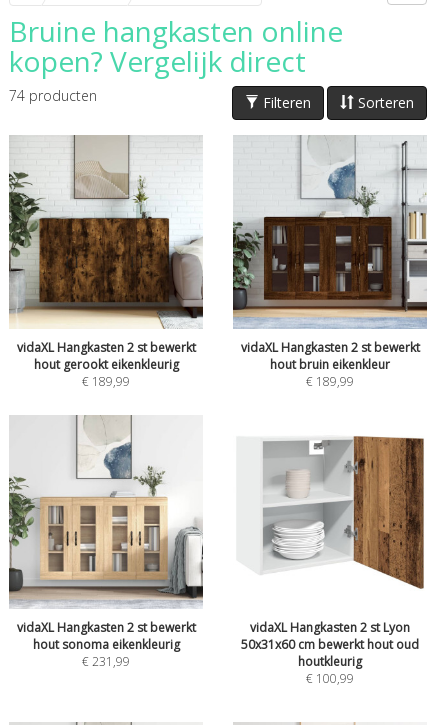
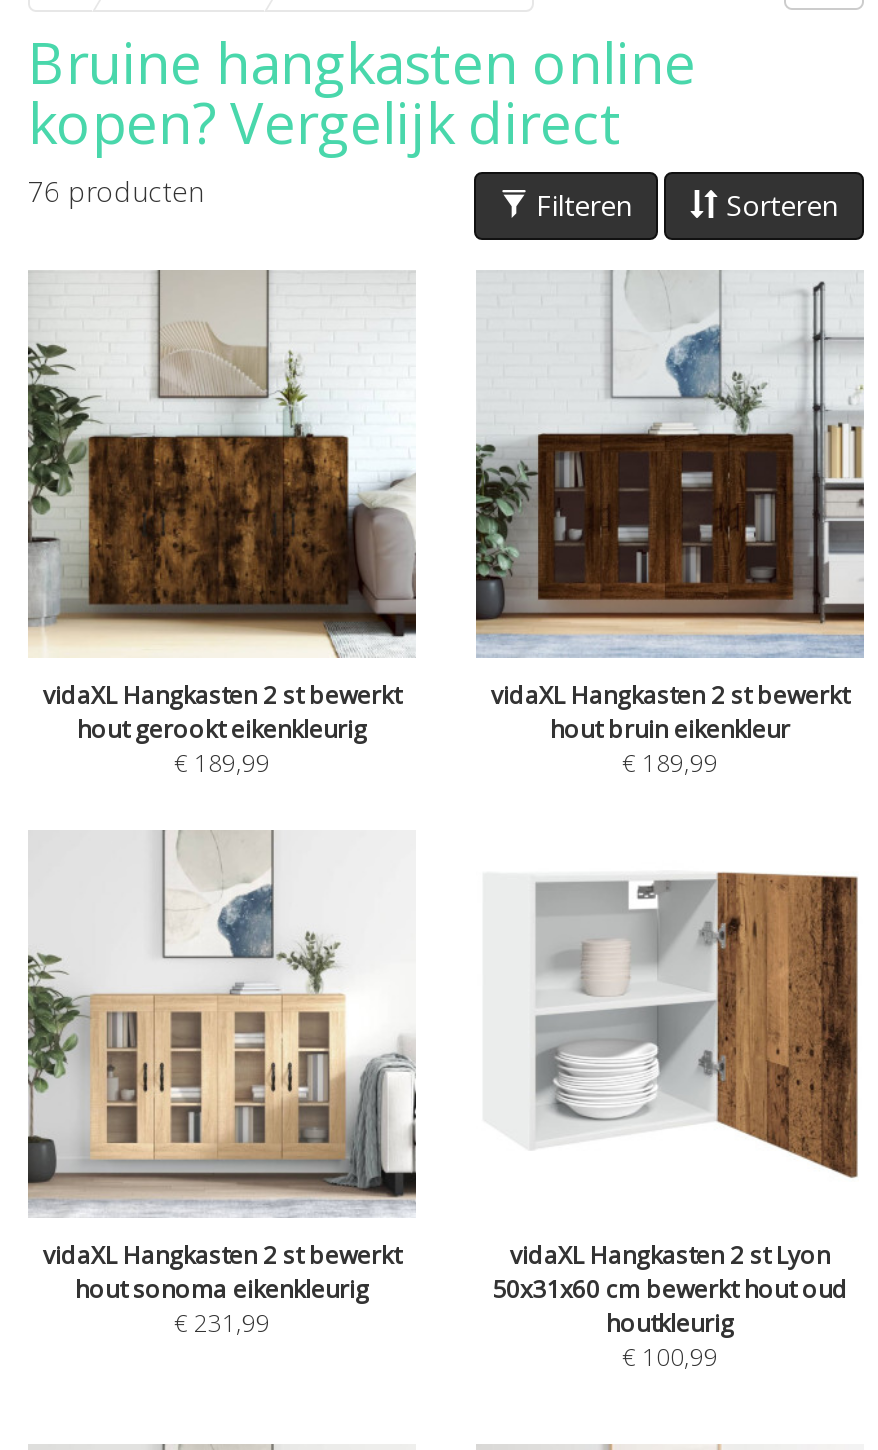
- 74 producten
+ 76 producten
